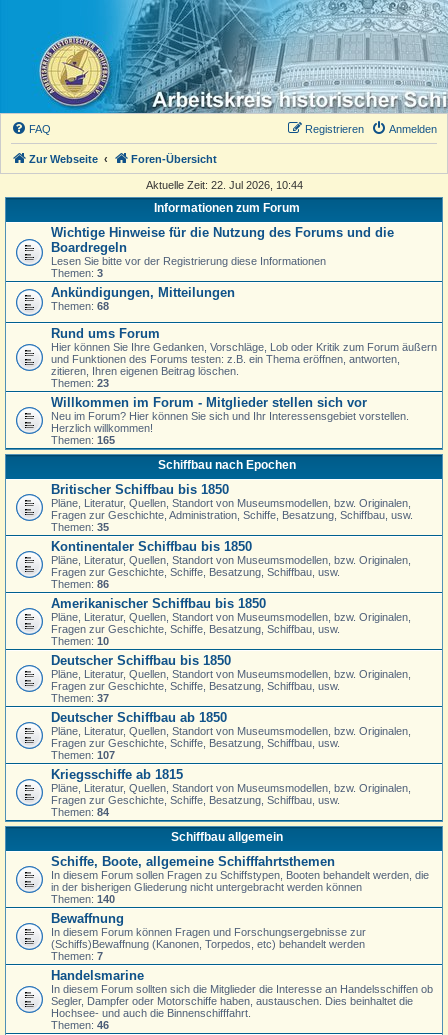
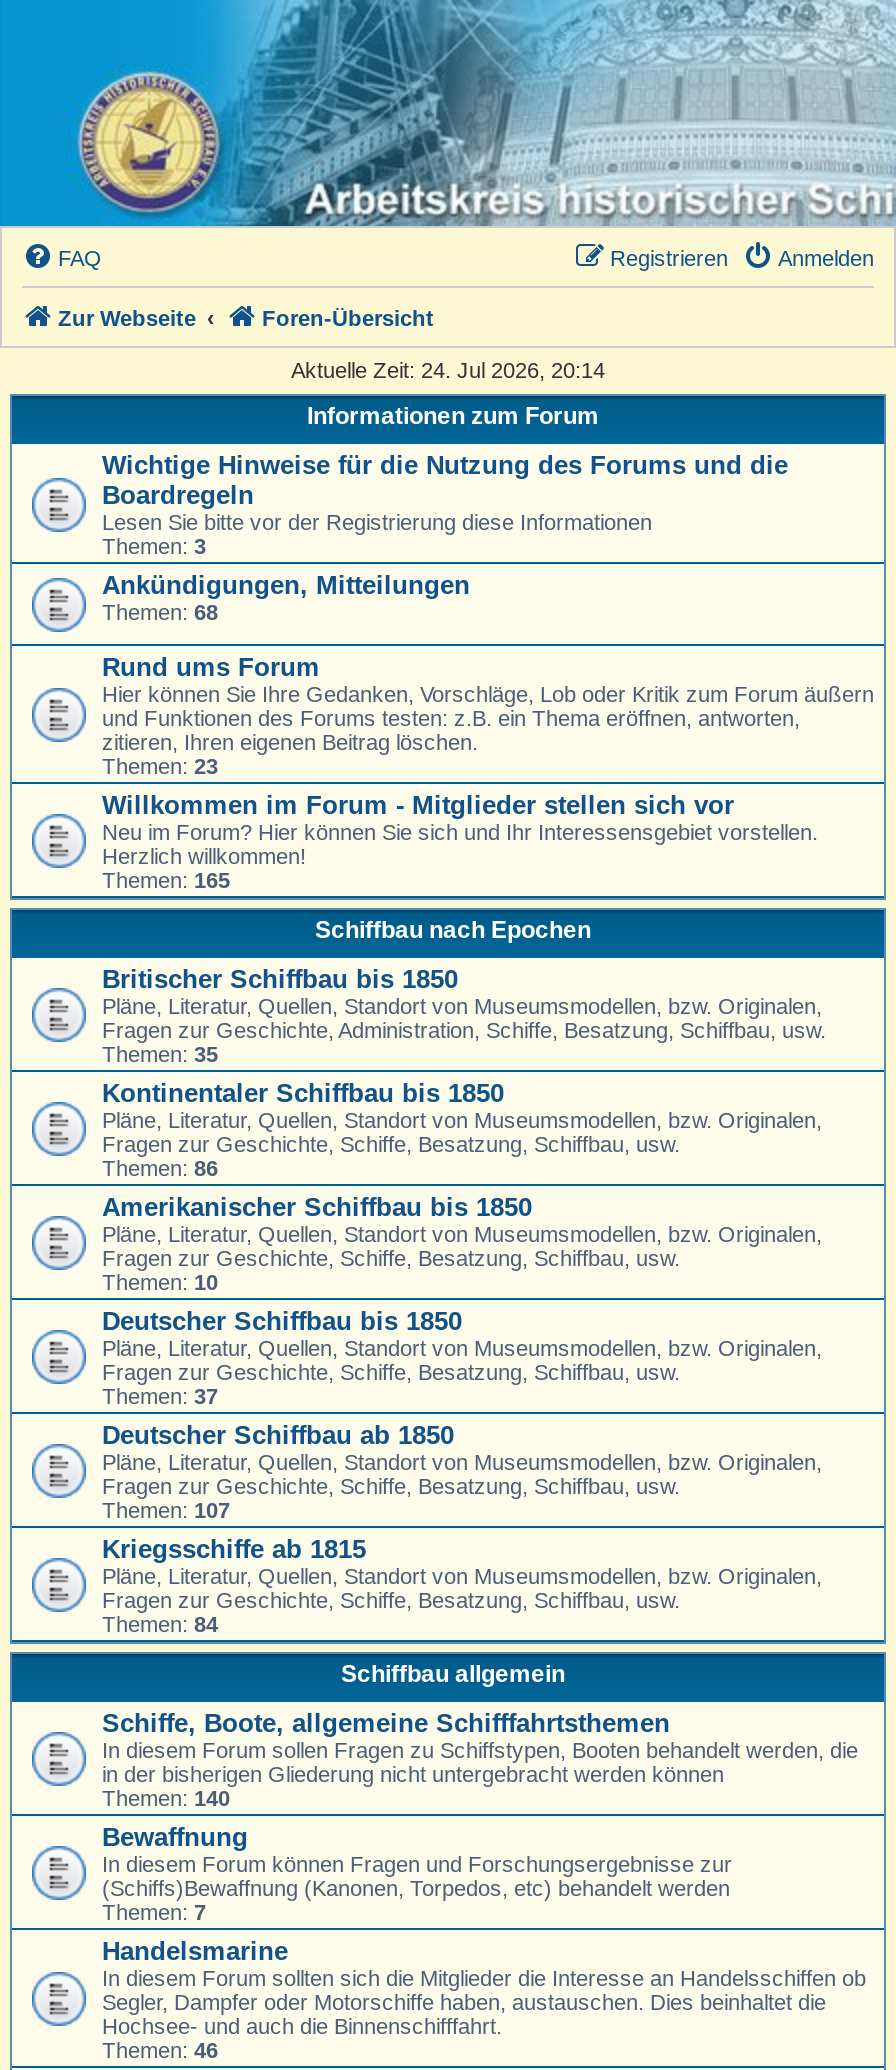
- Aktuelle Zeit: 22. Jul 2026, 10:44
+ Aktuelle Zeit: 24. Jul 2026, 20:14
